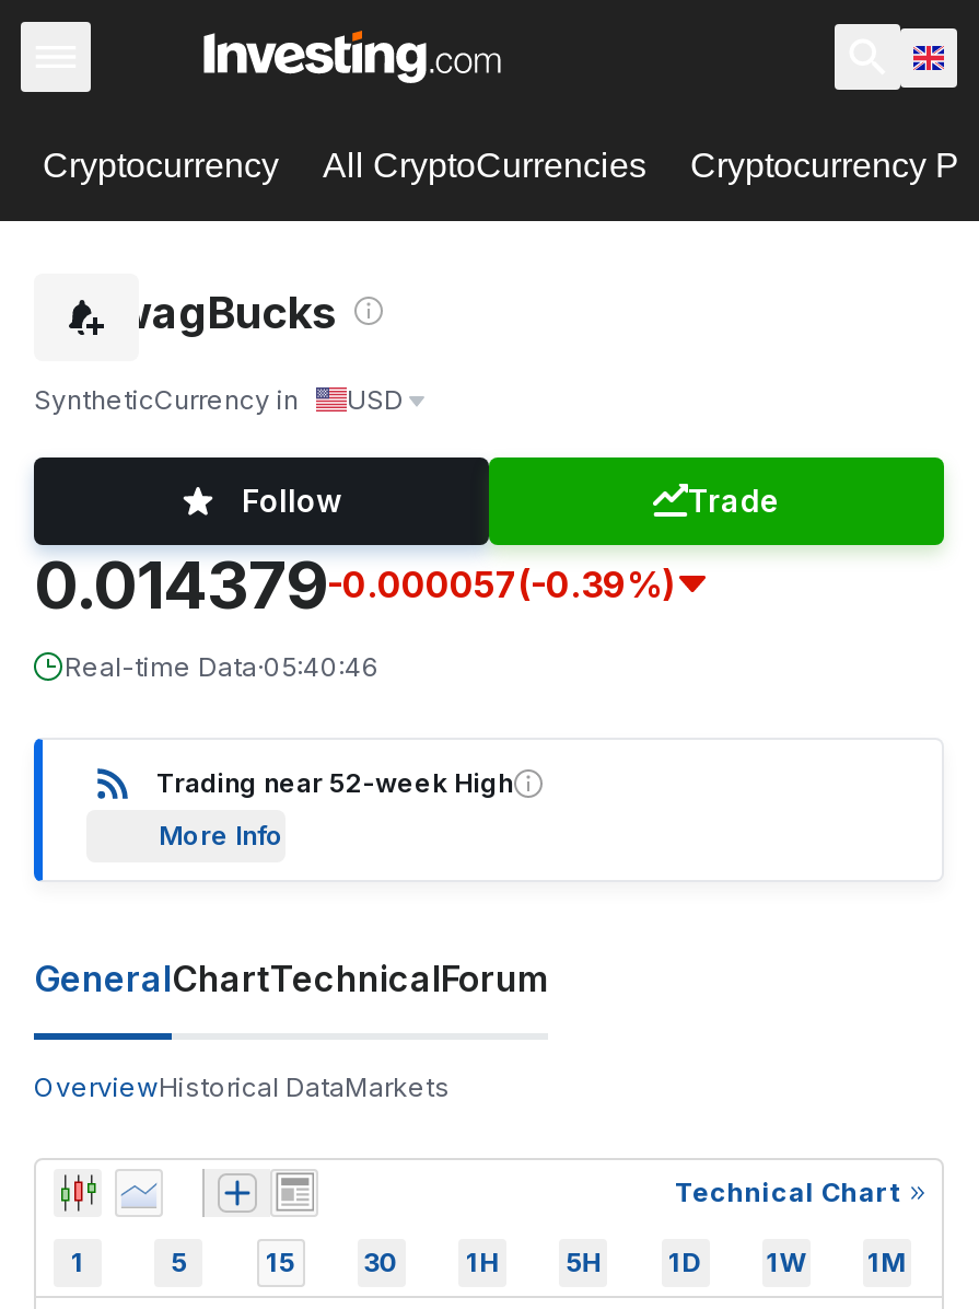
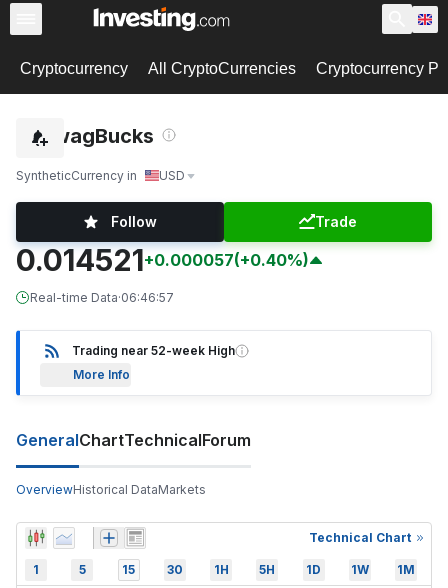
- 0.014379-0.000057(-0.39%)
+ 0.014521+0.000057(+0.40%)

- Real-time Data·05:40:46
+ Real-time Data·06:46:57
